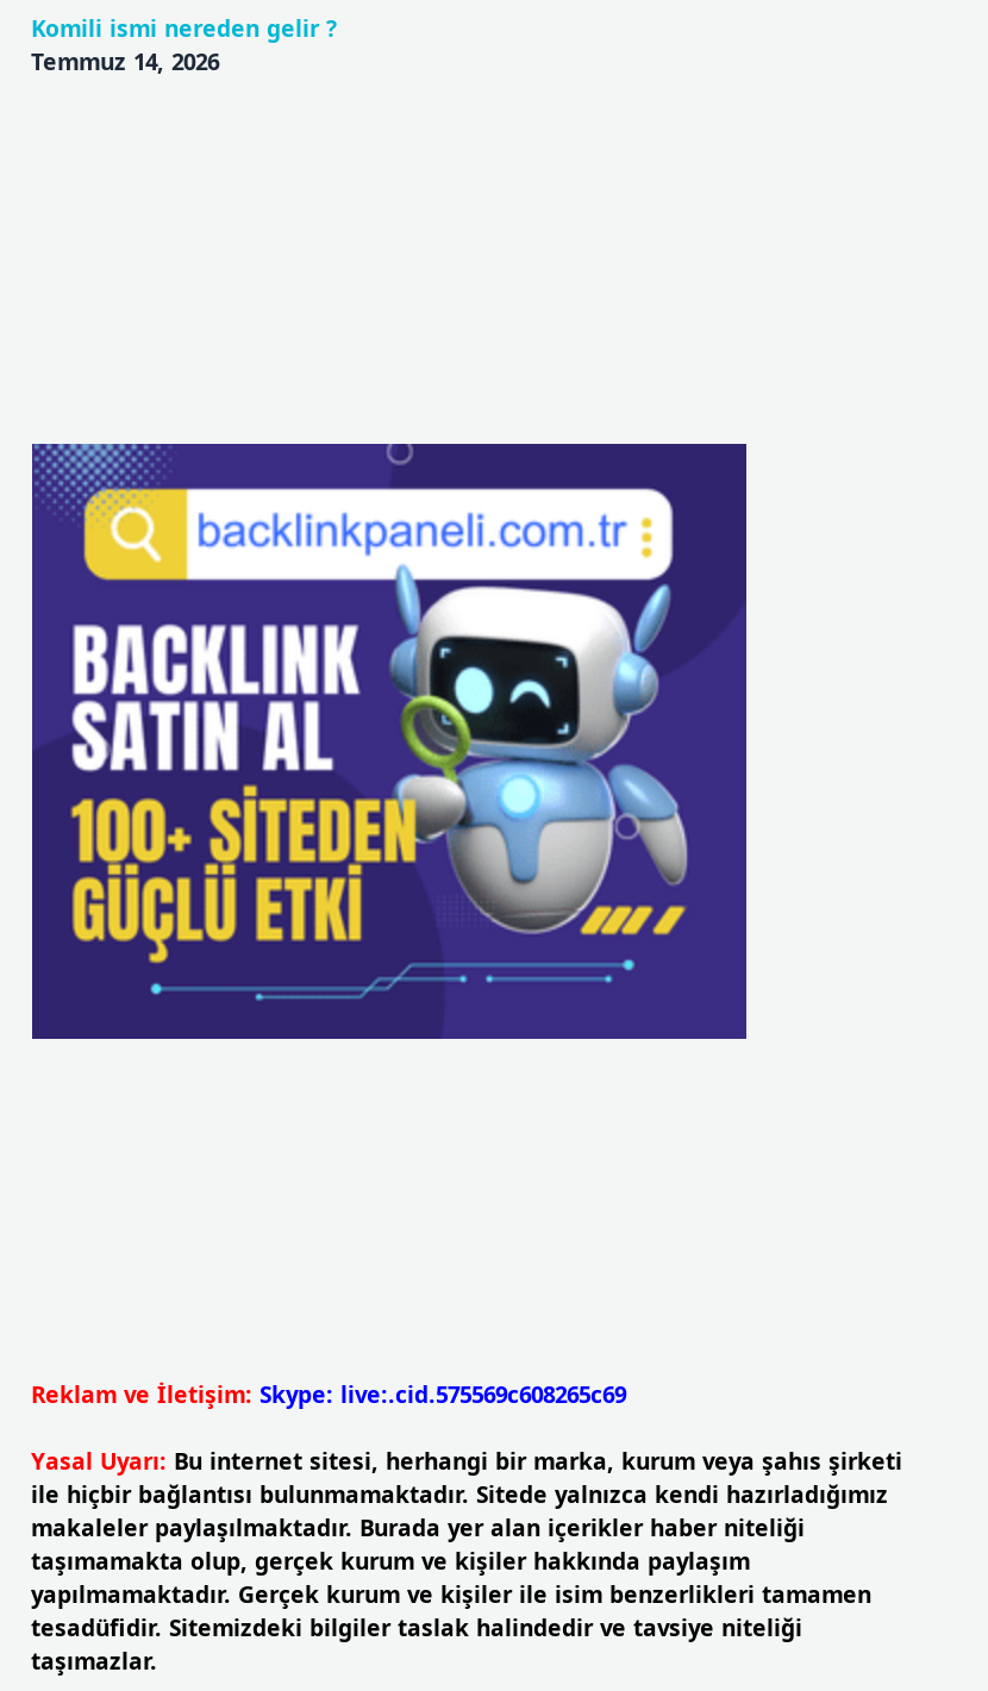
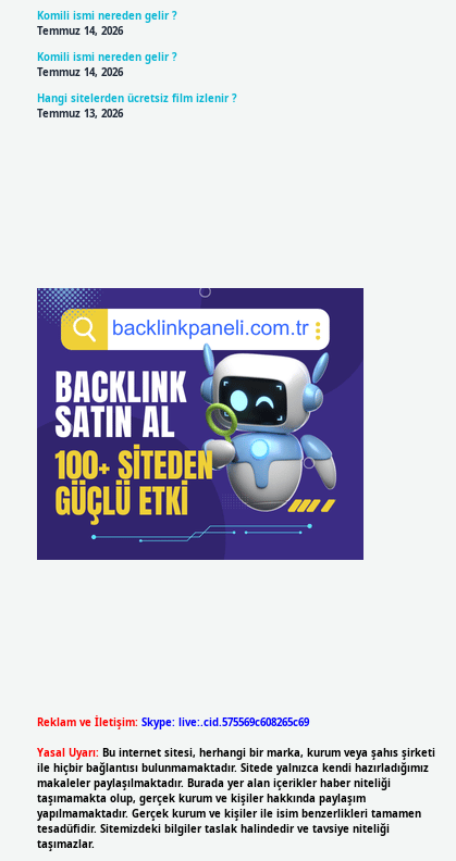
+ Komili ismi nereden gelir ?
+ Temmuz 14, 2026
+ Hangi sitelerden ücretsiz film izlenir ?
+ Temmuz 13, 2026
